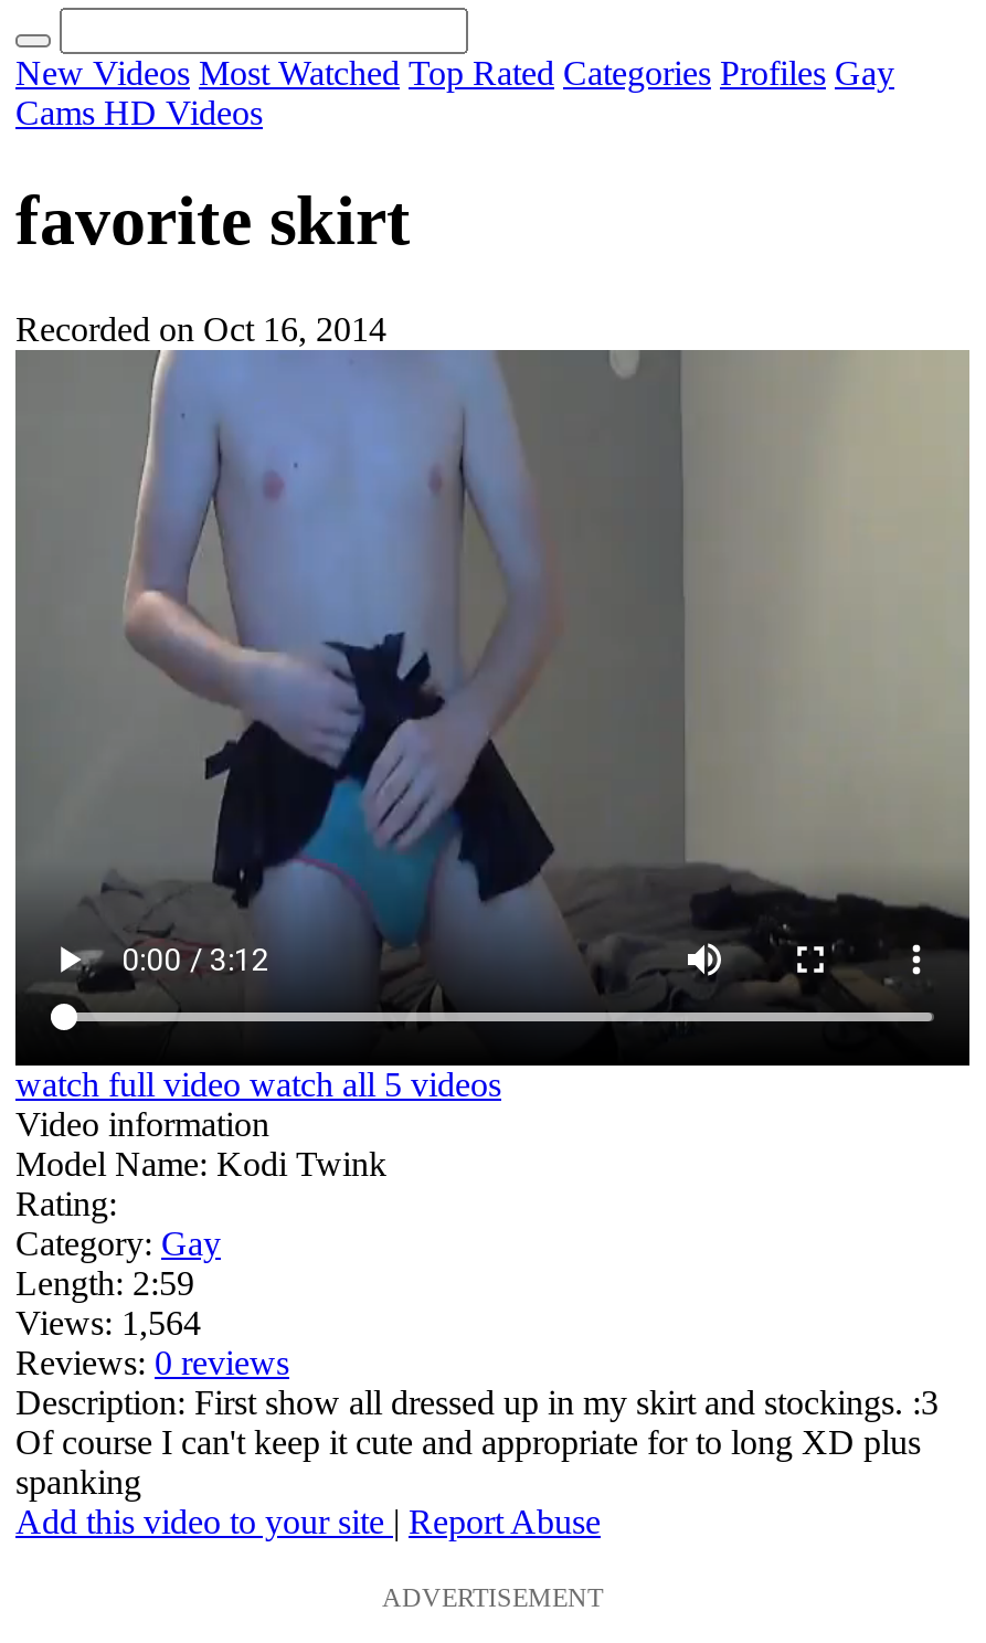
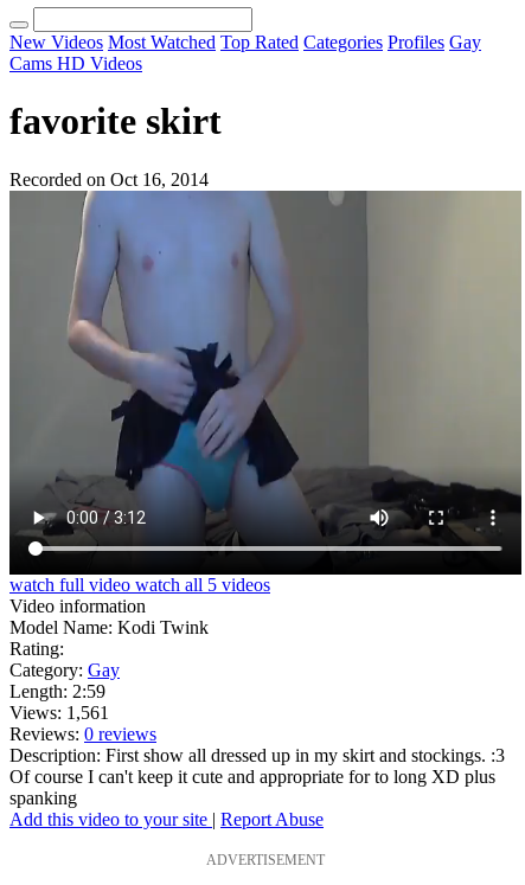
- Views: 1,564
+ Views: 1,561
